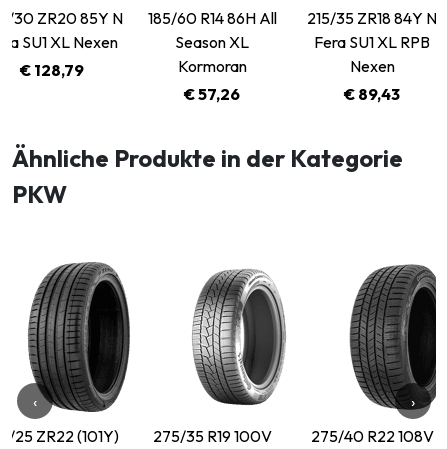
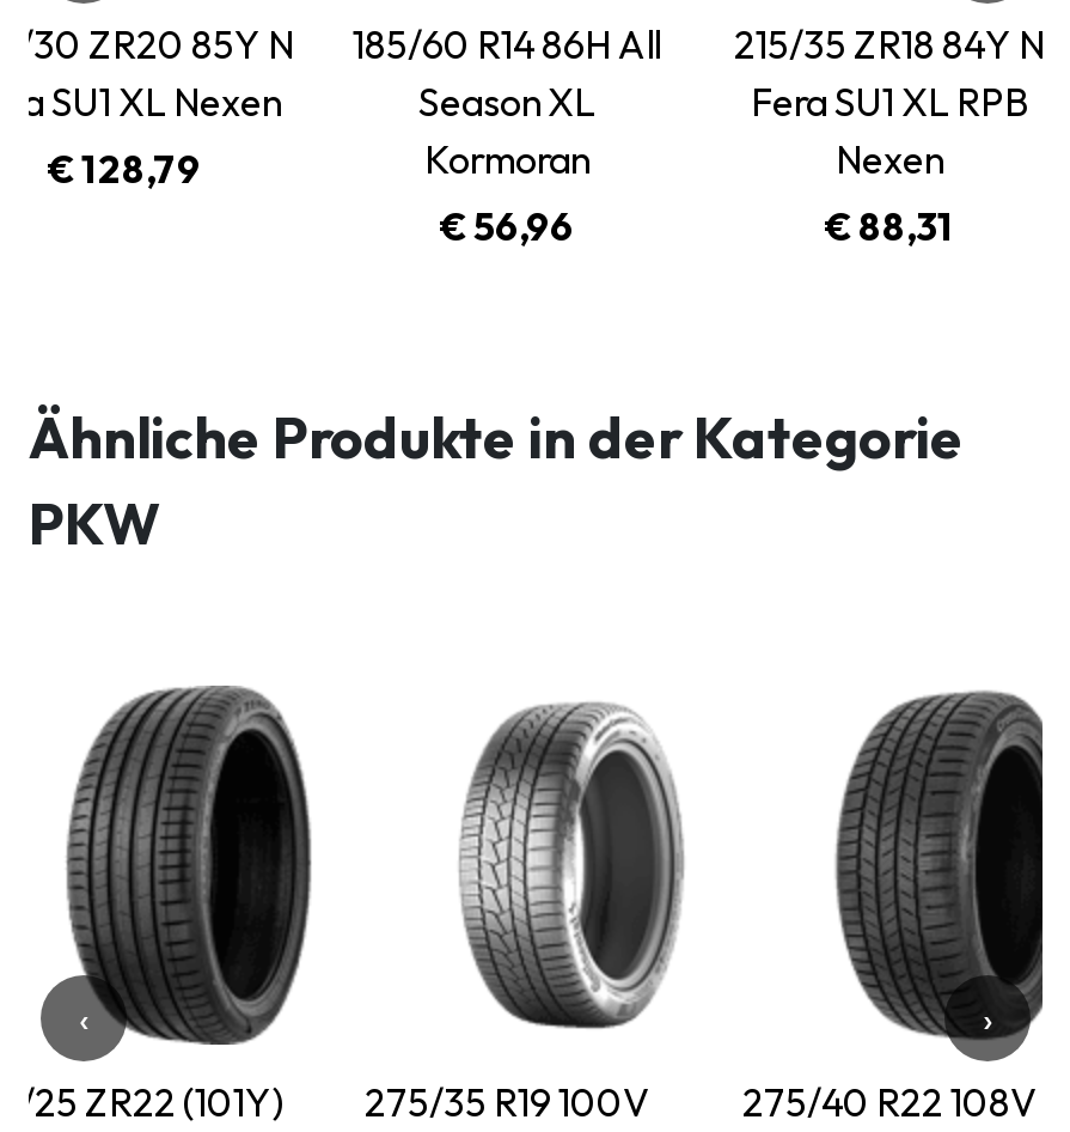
- € 57,26
+ € 56,96

- € 89,43
+ € 88,31
